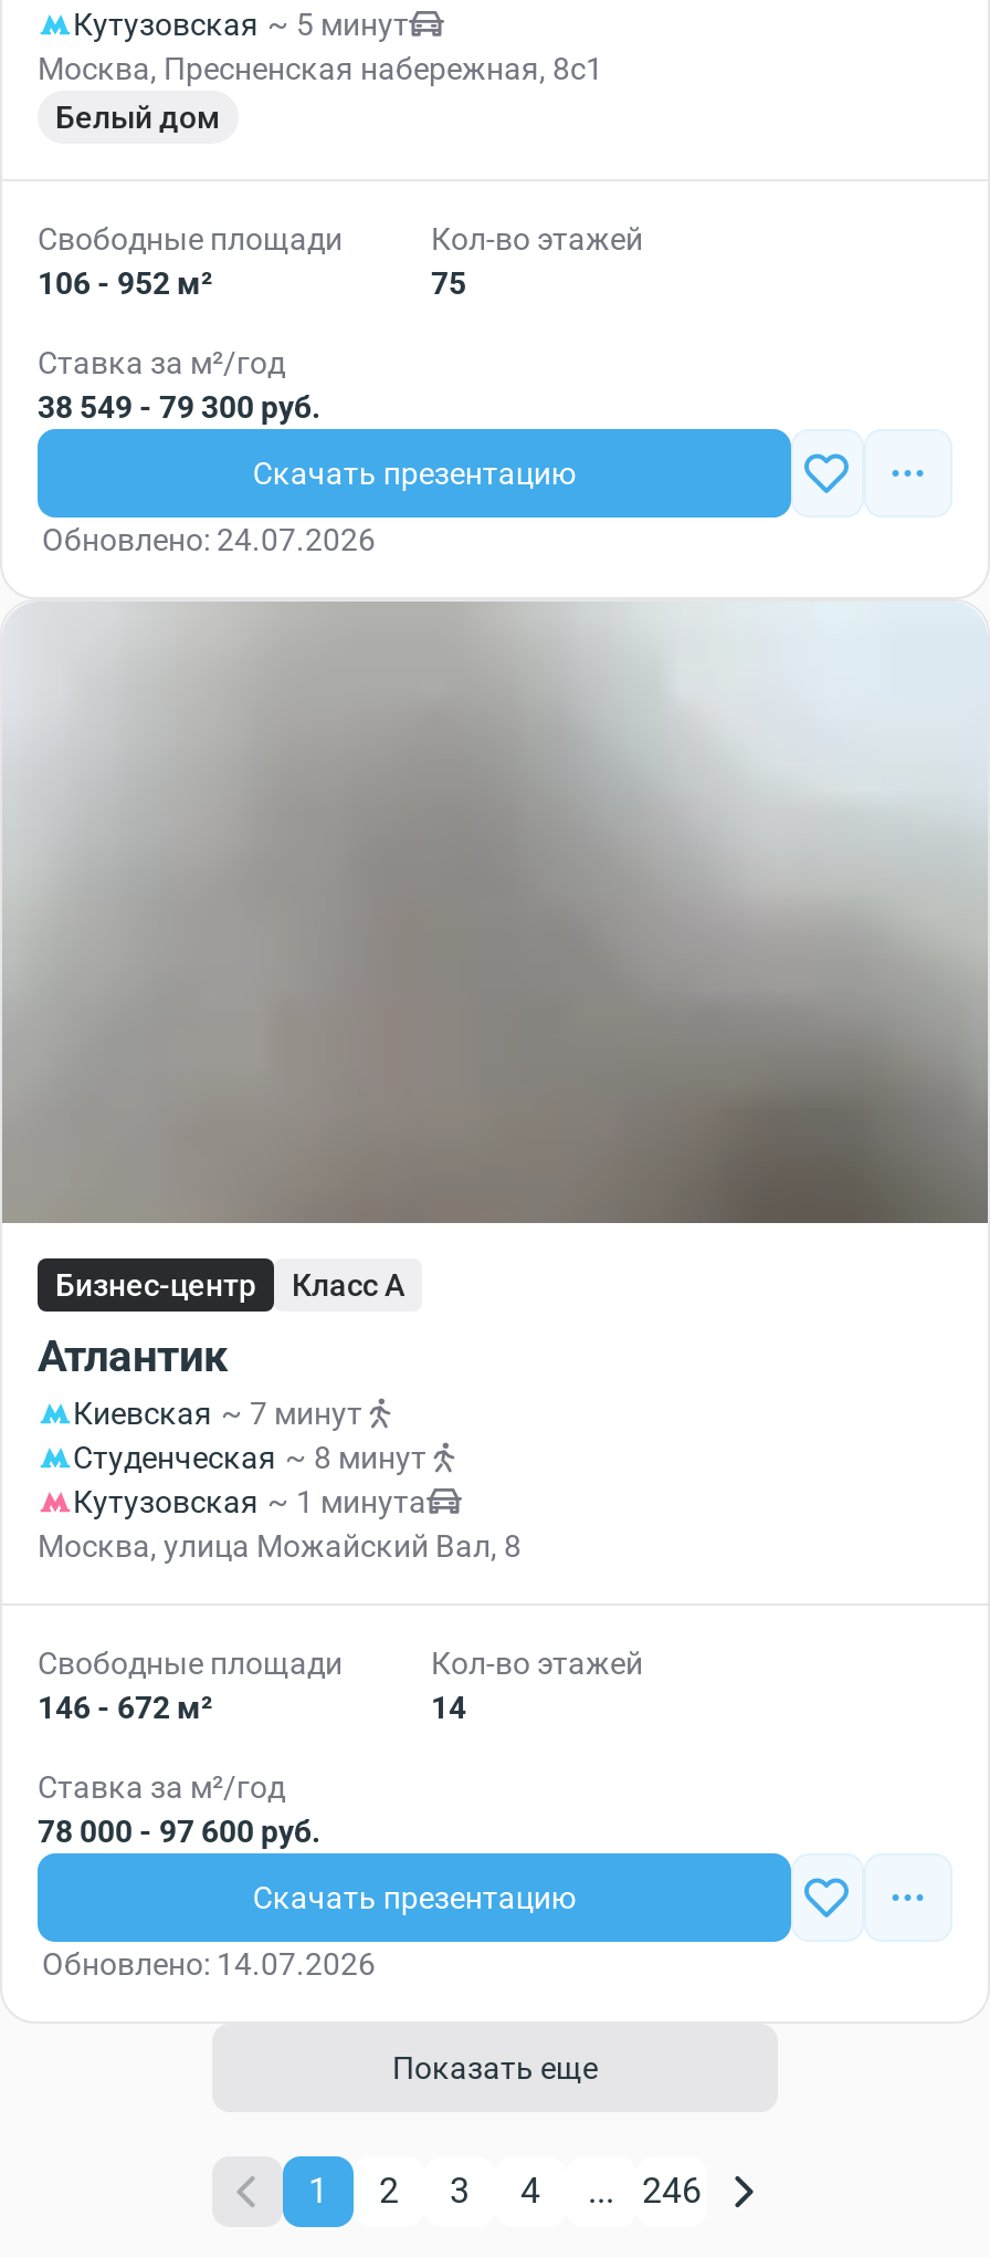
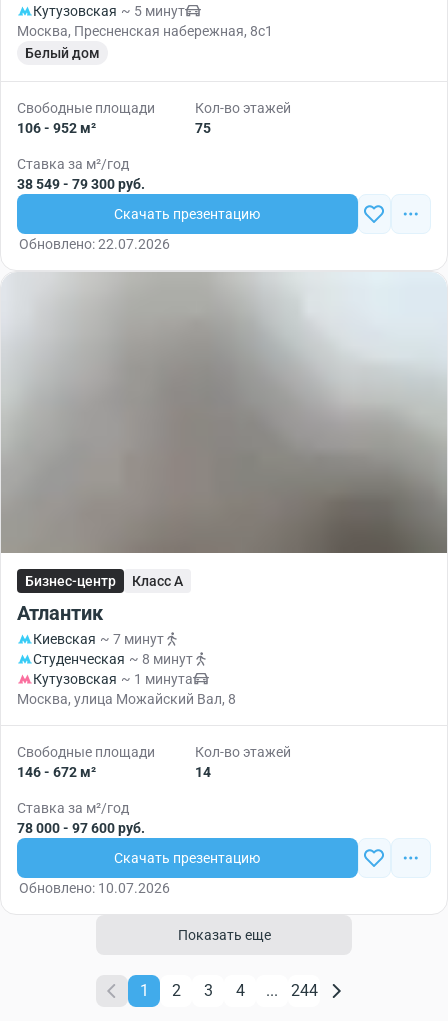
- Обновлено: 24.07.2026
+ Обновлено: 22.07.2026

- Обновлено: 14.07.2026
+ Обновлено: 10.07.2026

- 246
+ 244
